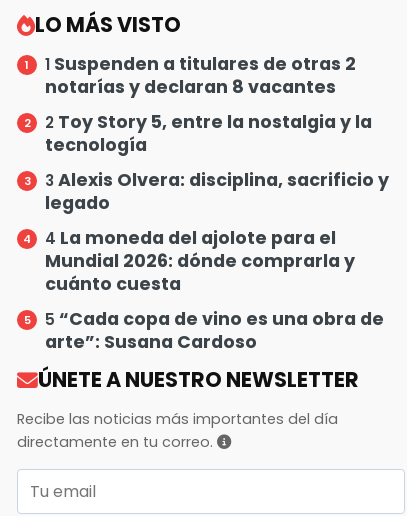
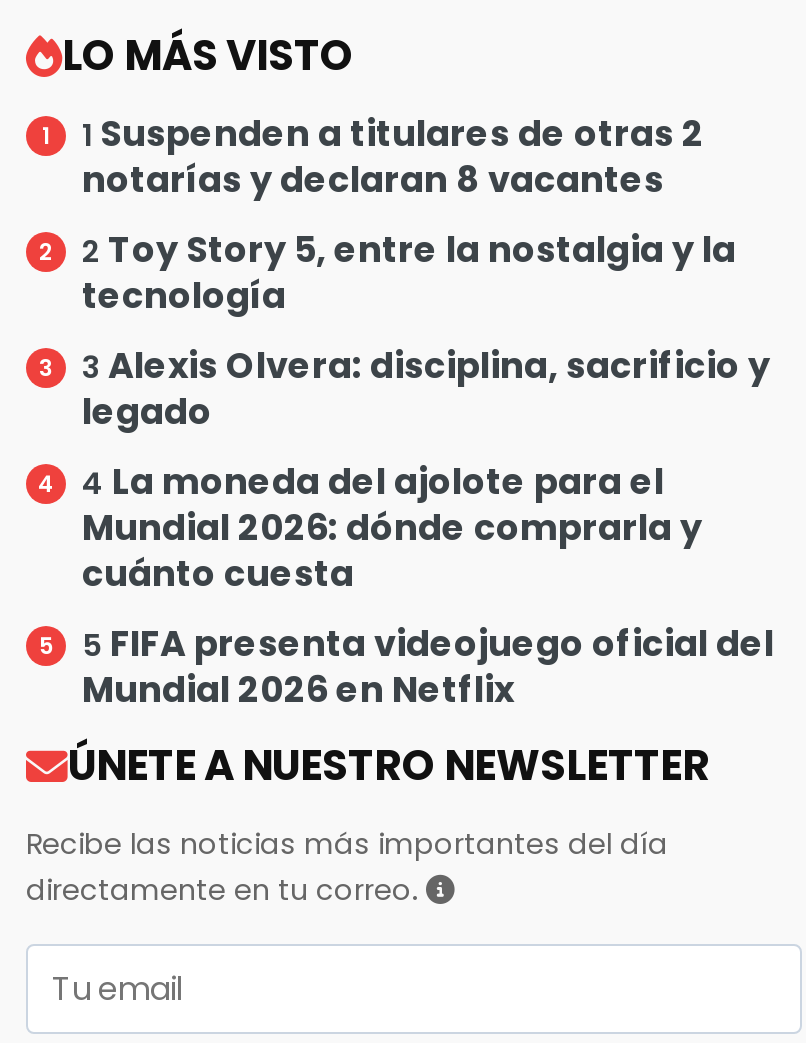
- 5 “Cada copa de vino es una obra de
- arte”: Susana Cardoso
+ 5 FIFA presenta videojuego oficial del
+ Mundial 2026 en Netflix
